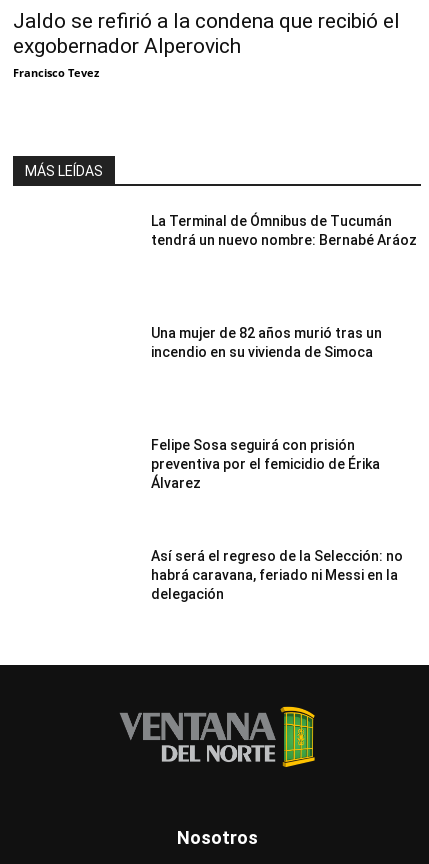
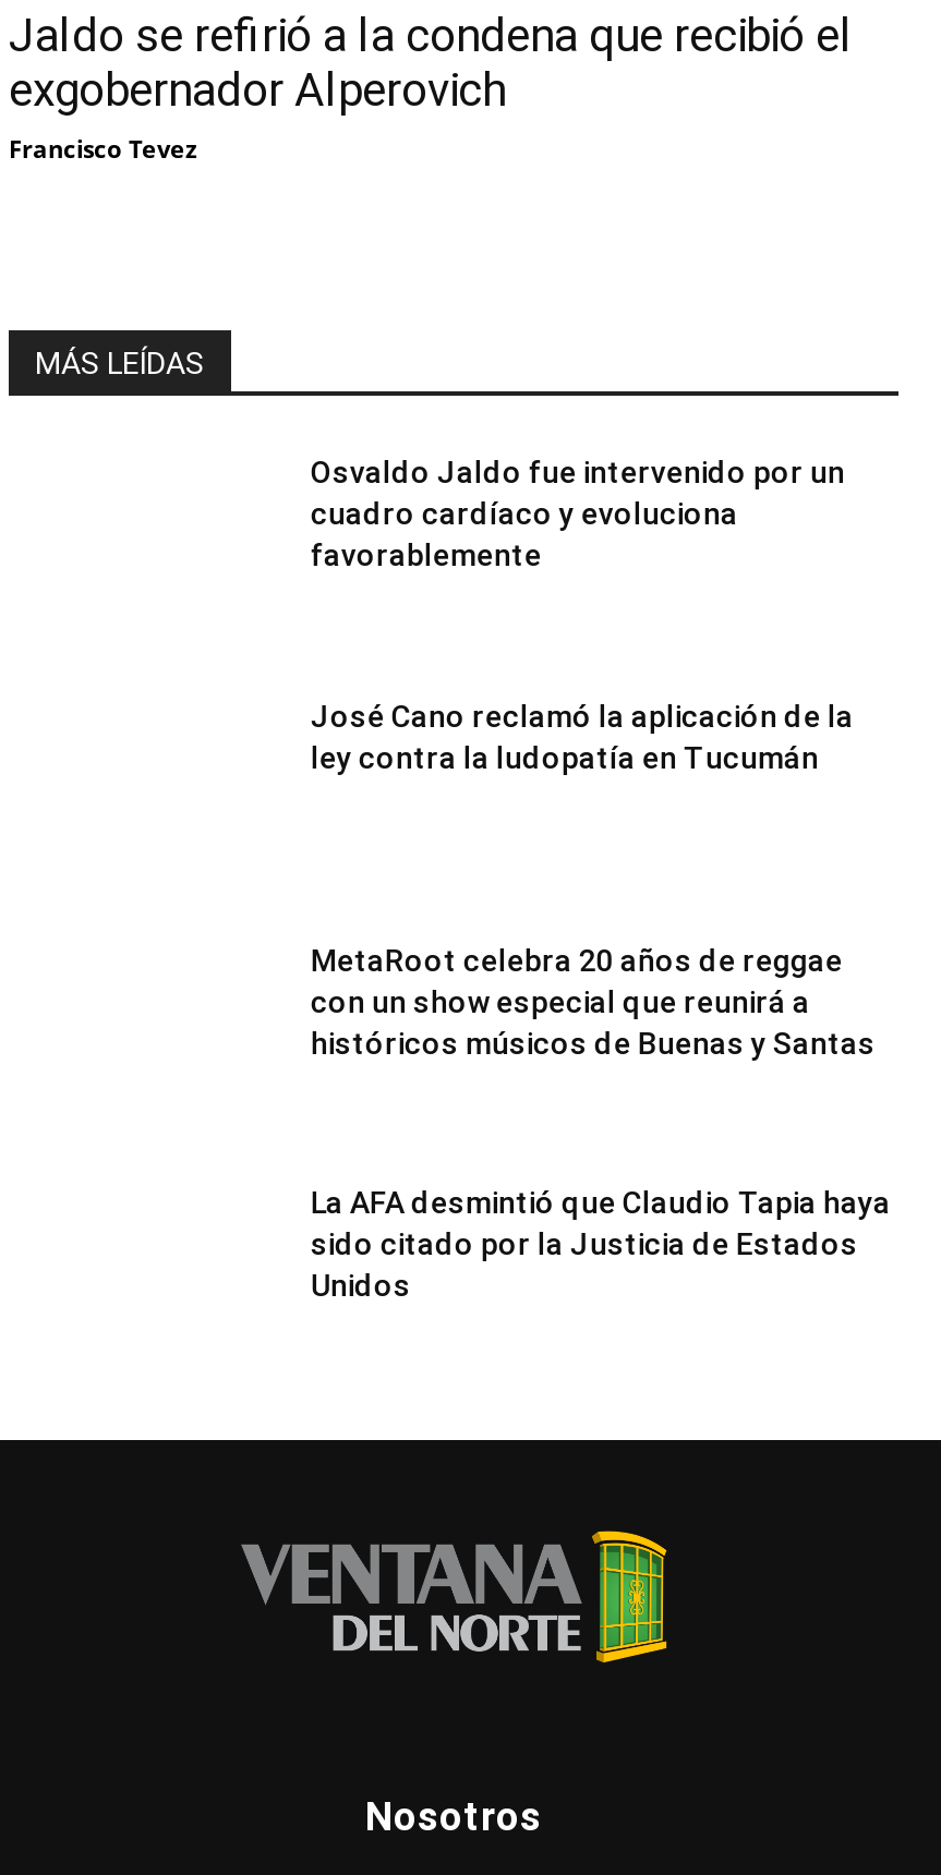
- La Terminal de Ómnibus de Tucumán
- tendrá un nuevo nombre: Bernabé Aráoz
+ Osvaldo Jaldo fue intervenido por un
+ cuadro cardíaco y evoluciona
+ favorablemente

- Una mujer de 82 años murió tras un
- incendio en su vivienda de Simoca
+ José Cano reclamó la aplicación de la
+ ley contra la ludopatía en Tucumán

- Felipe Sosa seguirá con prisión
- preventiva por el femicidio de Érika
- Álvarez
+ MetaRoot celebra 20 años de reggae
+ con un show especial que reunirá a
+ históricos músicos de Buenas y Santas

- Así será el regreso de la Selección: no
- habrá caravana, feriado ni Messi en la
- delegación
+ La AFA desmintió que Claudio Tapia haya
+ sido citado por la Justicia de Estados
+ Unidos
